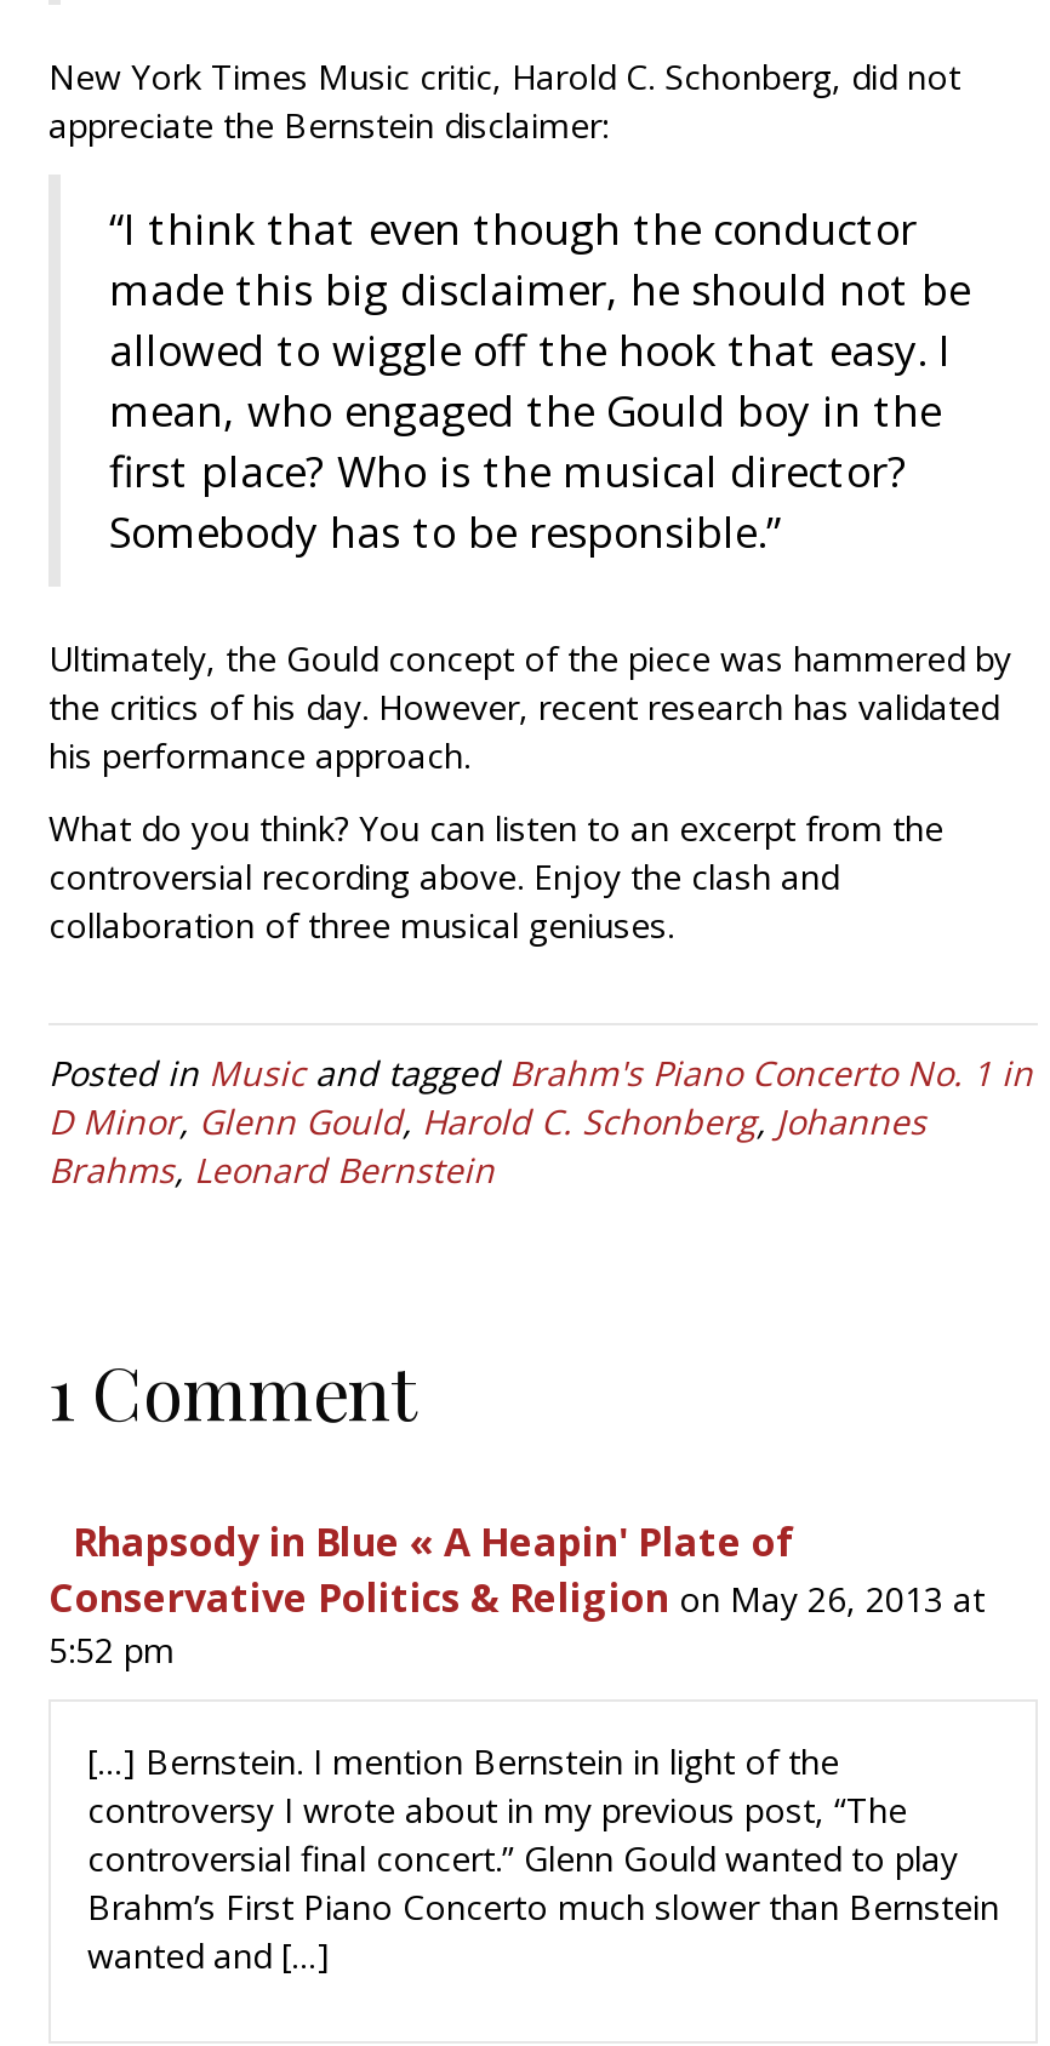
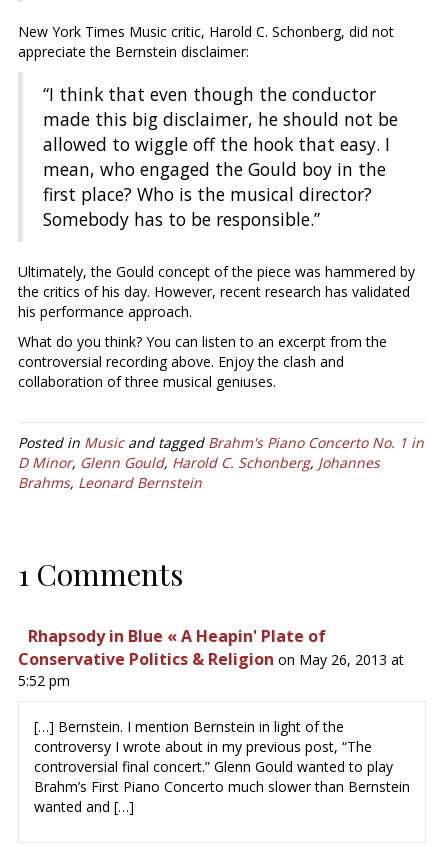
- 1 Comment
+ 1 Comments
